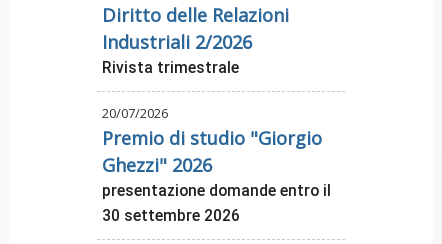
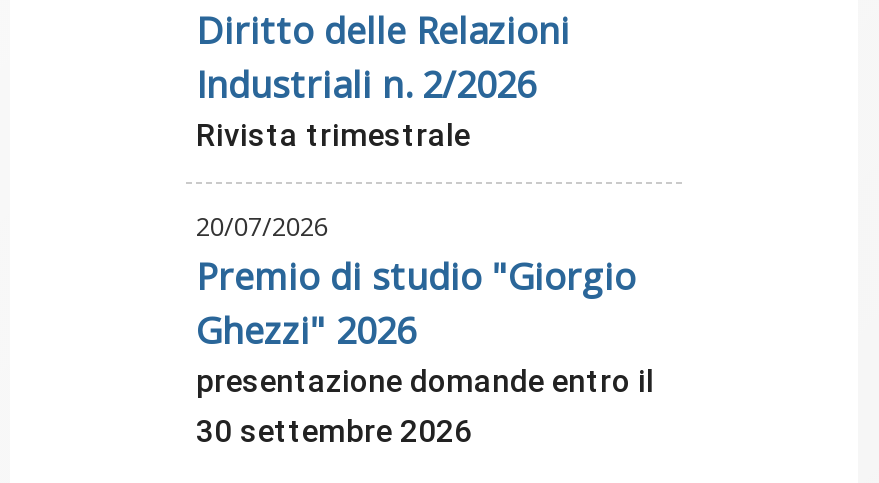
- Industriali 2/2026
+ Industriali n. 2/2026
